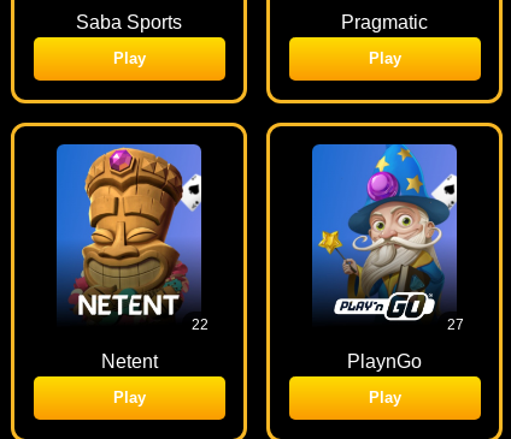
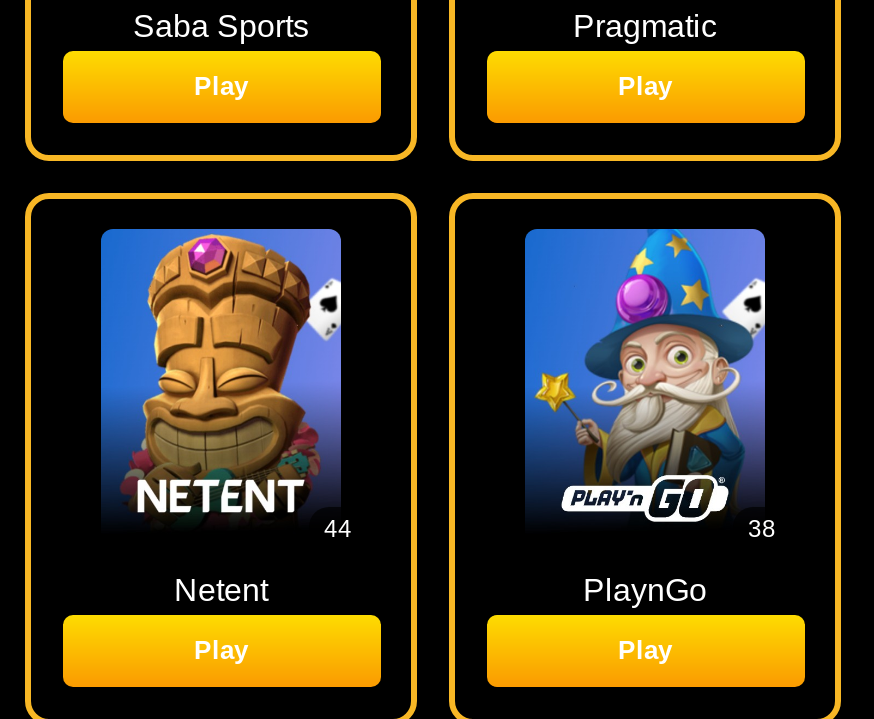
- 22
+ 44

- 27
+ 38
